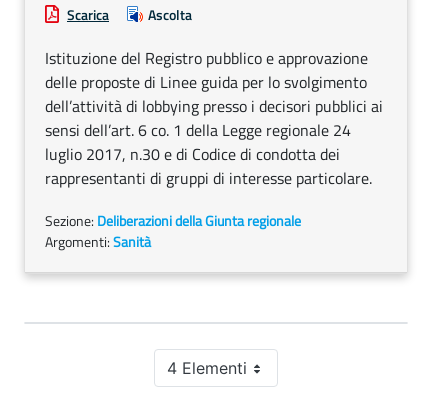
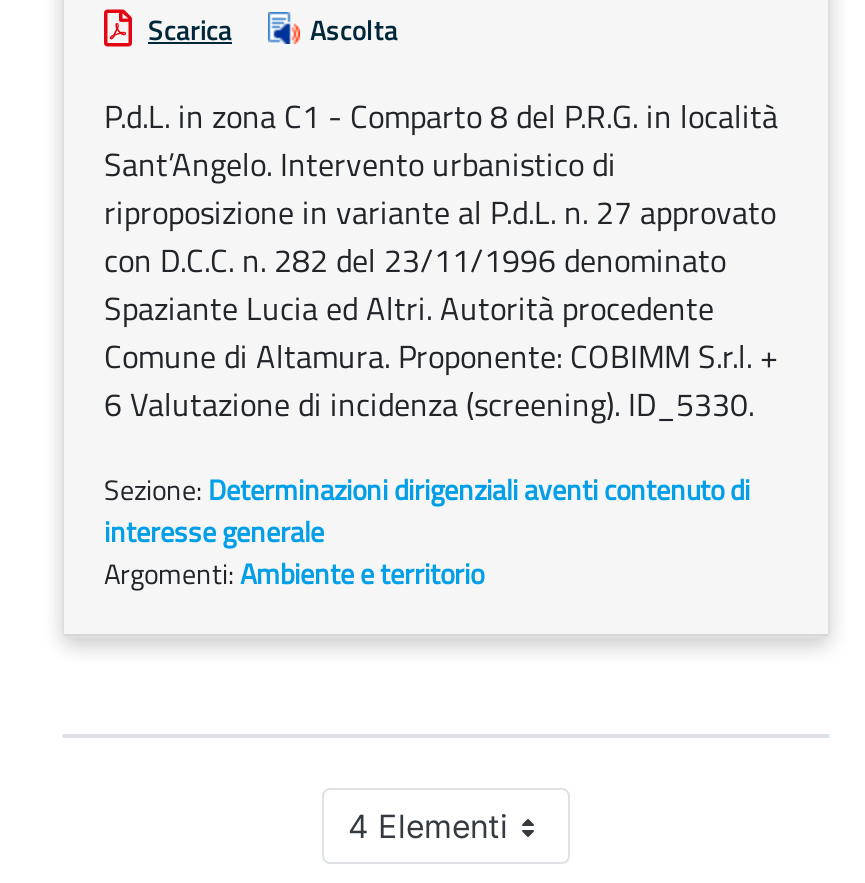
- Istituzione del Registro pubblico e approvazione
- delle proposte di Linee guida per lo svolgimento
- dell’attività di lobbying presso i decisori pubblici ai
- sensi dell’art. 6 co. 1 della Legge regionale 24
- luglio 2017, n.30 e di Codice di condotta dei
- rappresentanti di gruppi di interesse particolare.
+ P.d.L. in zona C1 - Comparto 8 del P.R.G. in località
+ Sant’Angelo. Intervento urbanistico di
+ riproposizione in variante al P.d.L. n. 27 approvato
+ con D.C.C. n. 282 del 23/11/1996 denominato
+ Spaziante Lucia ed Altri. Autorità procedente
+ Comune di Altamura. Proponente: COBIMM S.r.l. +
+ 6 Valutazione di incidenza (screening). ID_5330.

- Sezione: Deliberazioni della Giunta regionale
- Argomenti: Sanità
+ Sezione: Determinazioni dirigenziali aventi contenuto di
+ interesse generale
+ Argomenti: Ambiente e territorio
